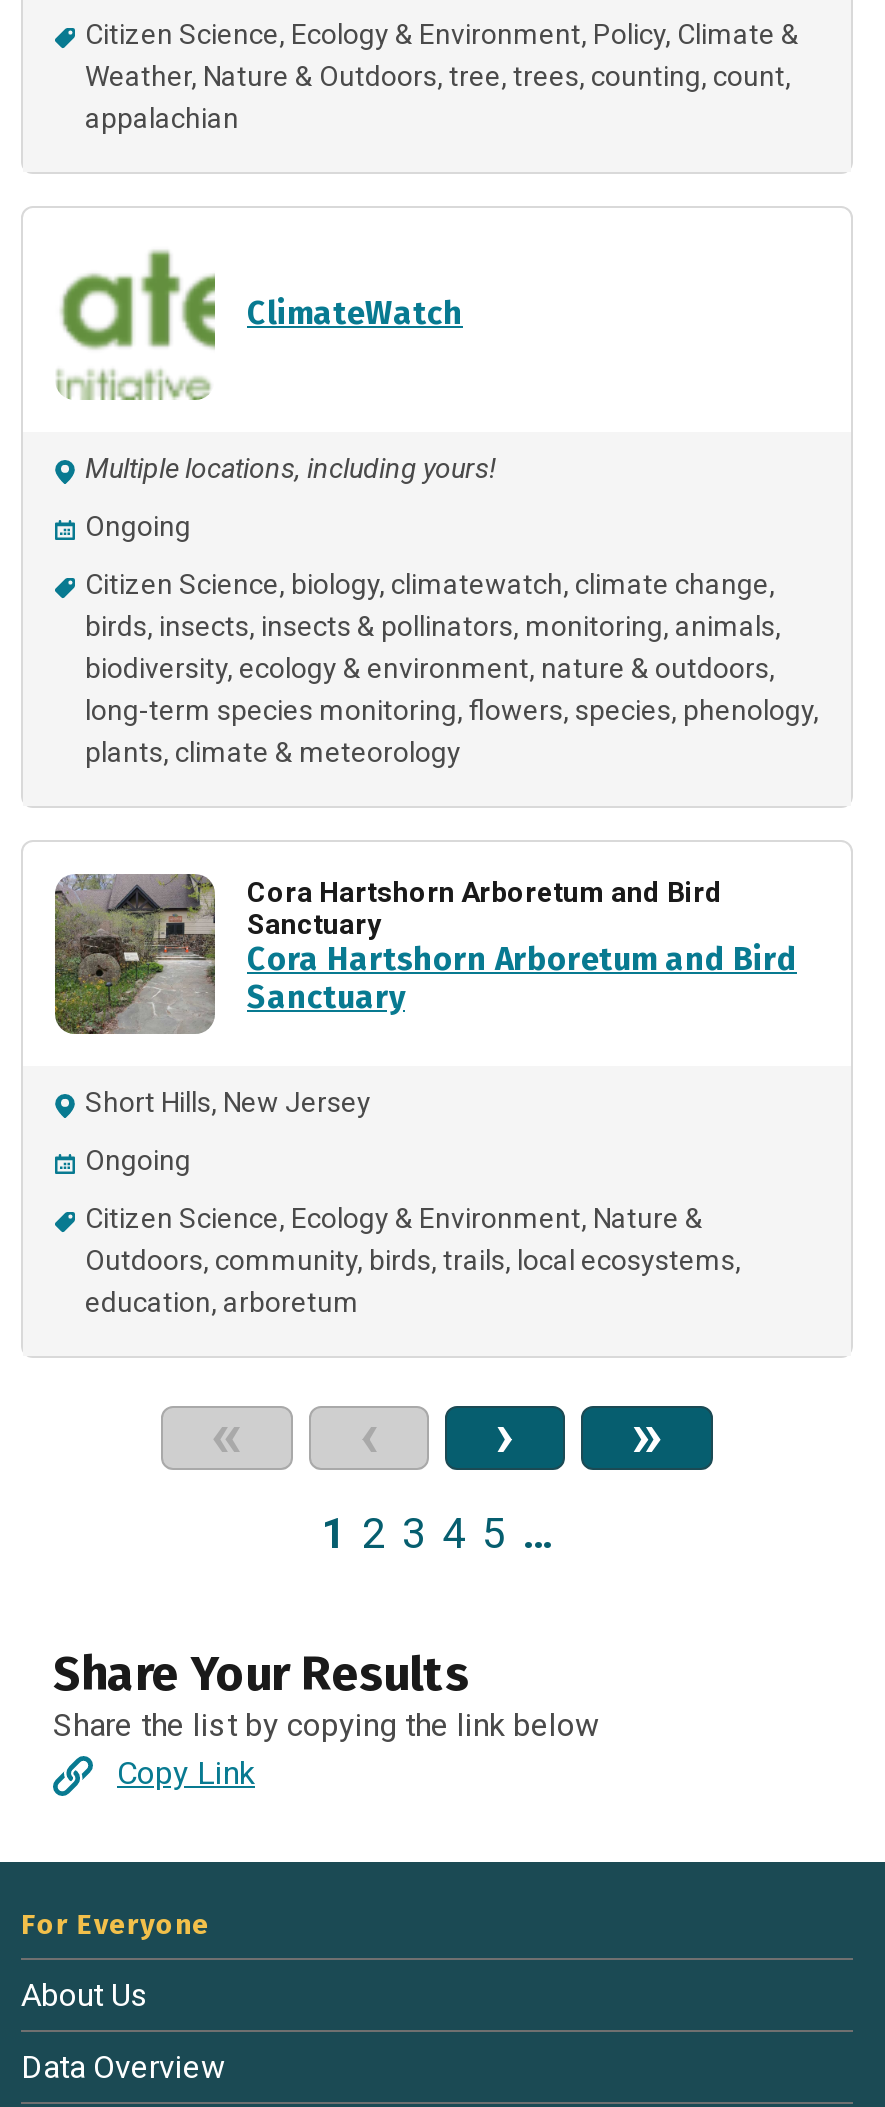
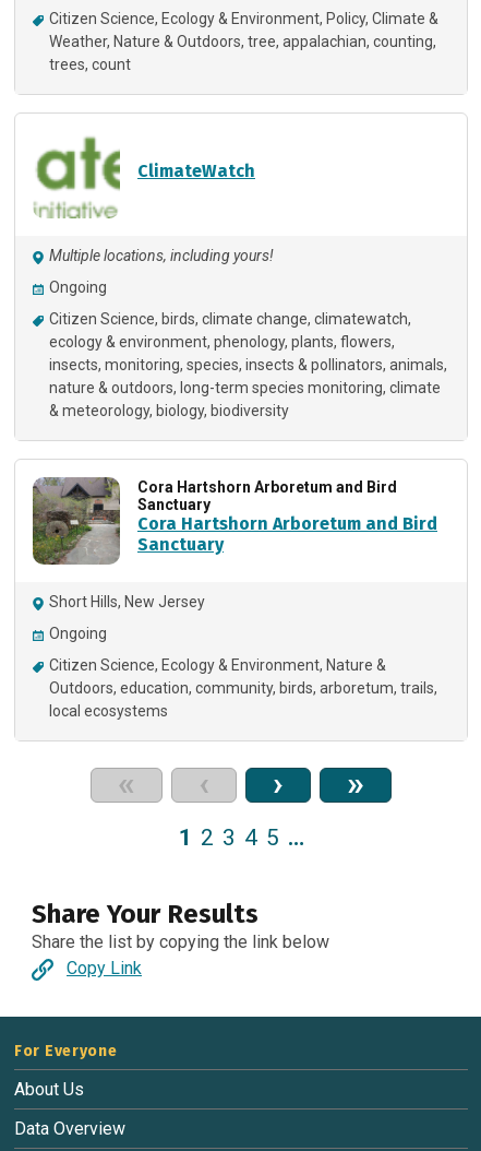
- Weather Nature & Outdoors tree trees counting count
- appalachian
+ Weather Nature & Outdoors tree appalachian counting
+ trees count

- Citizen Science biology climatewatch climate change
- birds insects insects & pollinators monitoring animals
- biodiversity ecology & environment nature & outdoors
- long-term species monitoring flowers species phenology
- plants climate & meteorology
+ Citizen Science birds climate change climatewatch
+ ecology & environment phenology plants flowers
+ insects monitoring species insects & pollinators animals
+ nature & outdoors long-term species monitoring climate
+ & meteorology biology biodiversity

- Outdoors community birds trails local ecosystems
- education arboretum
+ Outdoors education community birds arboretum trails
+ local ecosystems
